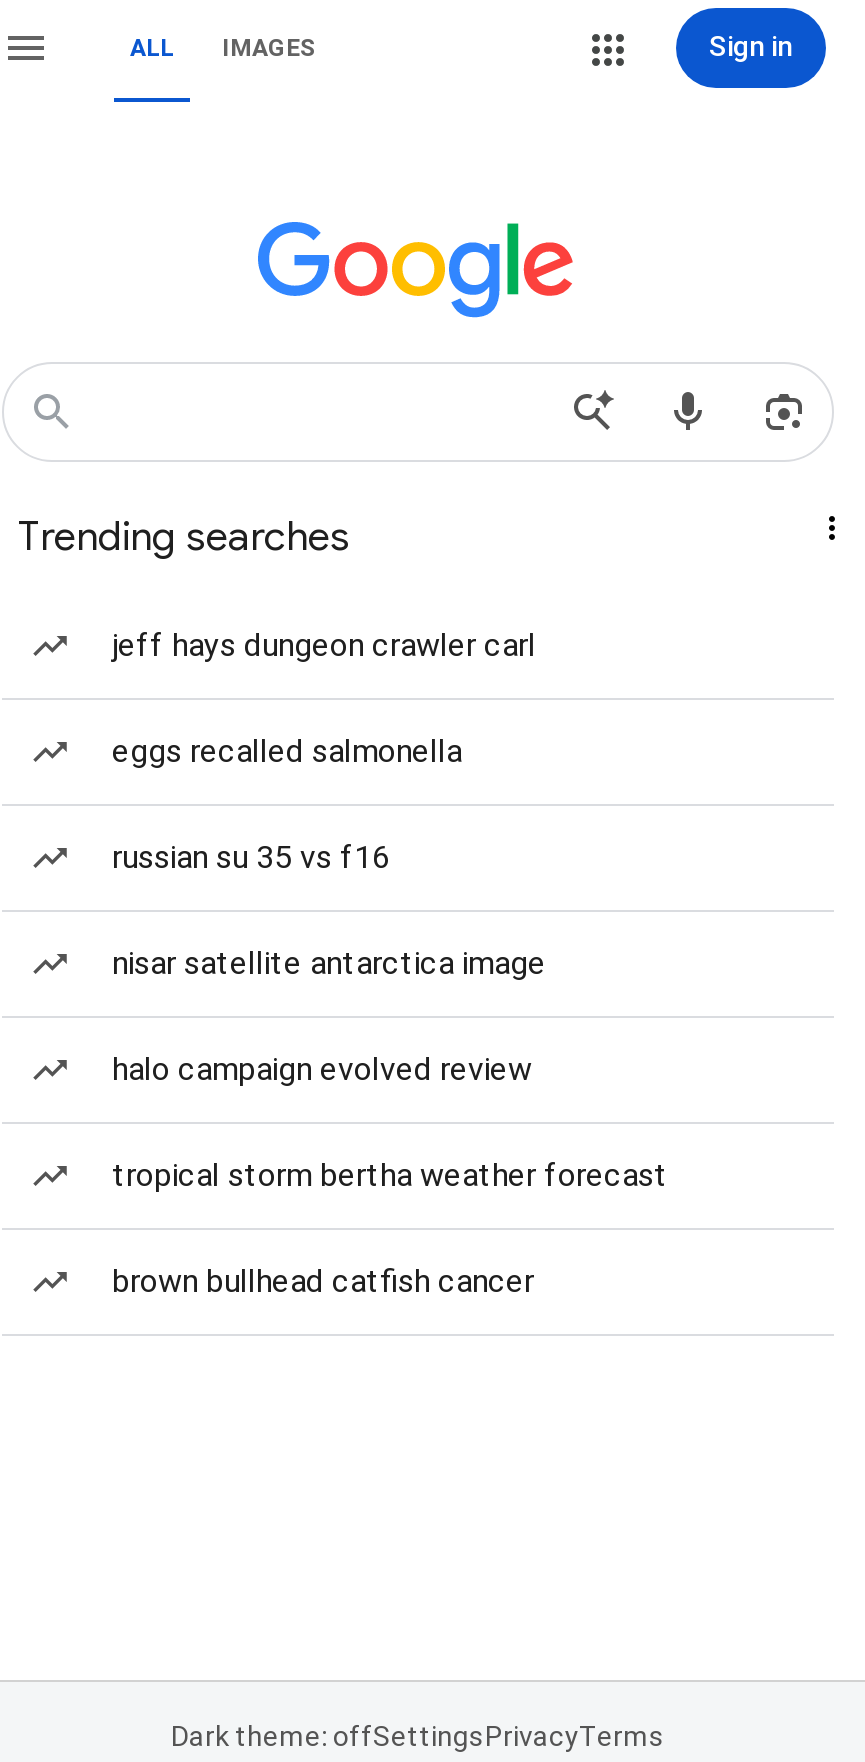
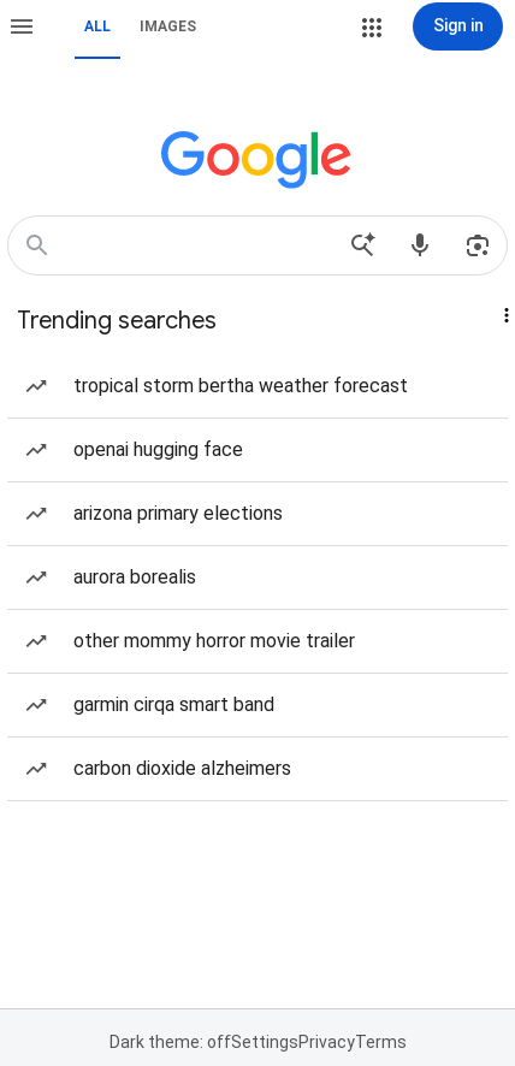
- jeff hays dungeon crawler carl
- eggs recalled salmonella
- russian su 35 vs f16
- nisar satellite antarctica image
- halo campaign evolved review

moved up: tropical storm bertha weather forecast

- brown bullhead catfish cancer
+ openai hugging face
+ arizona primary elections
+ aurora borealis
+ other mommy horror movie trailer
+ garmin cirqa smart band
+ carbon dioxide alzheimers
